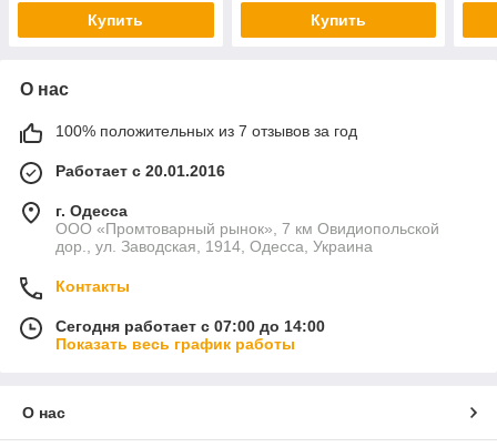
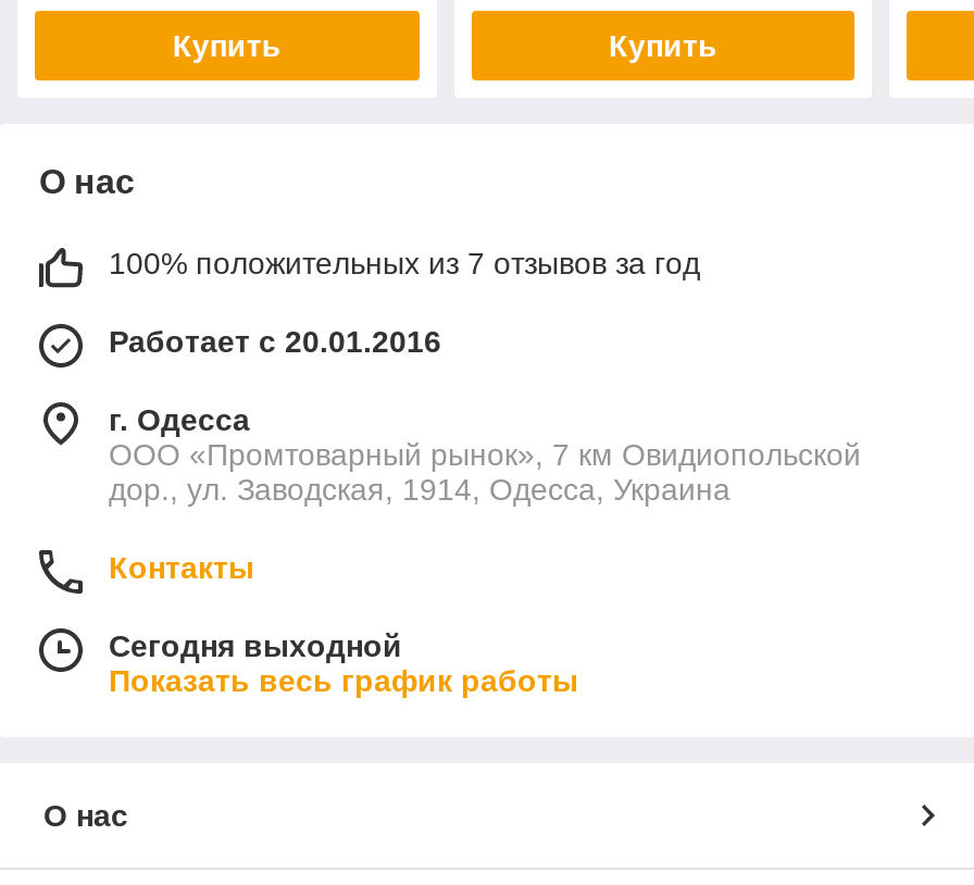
- Сегодня работает с 07:00 до 14:00
+ Сегодня выходной
